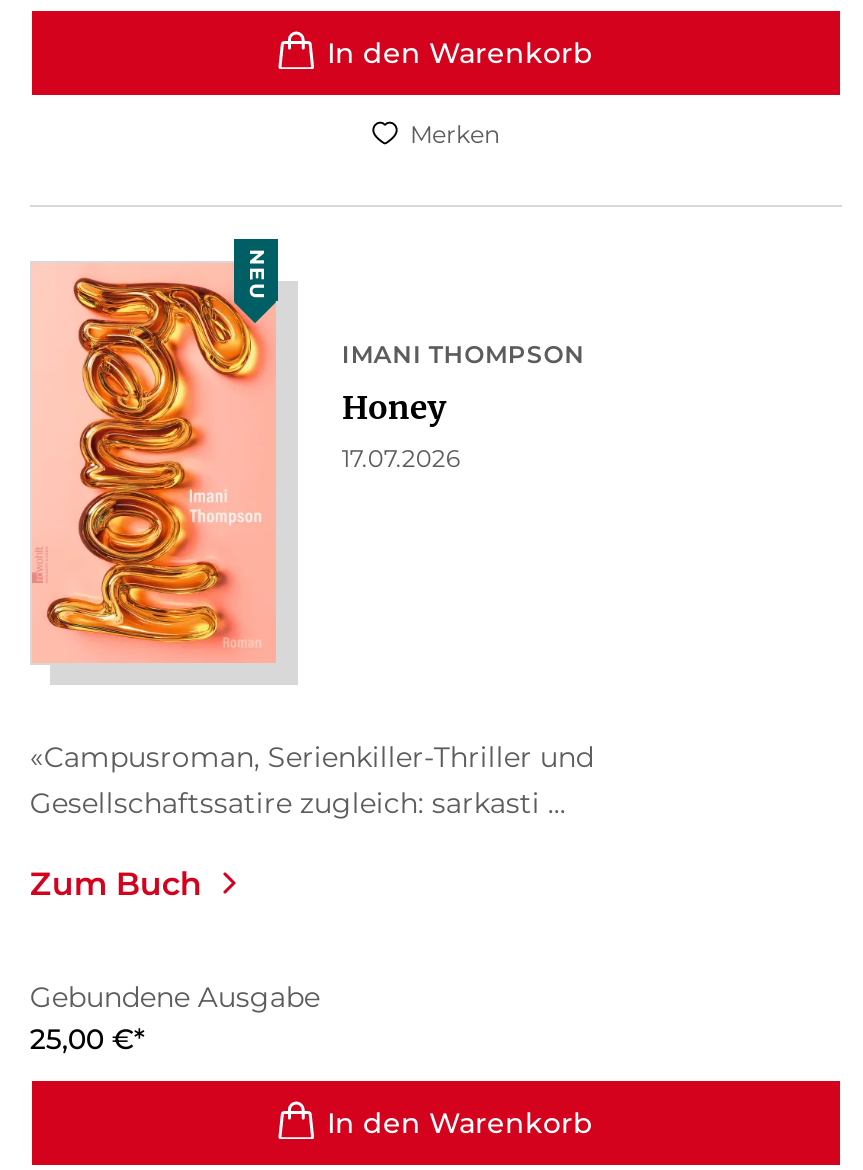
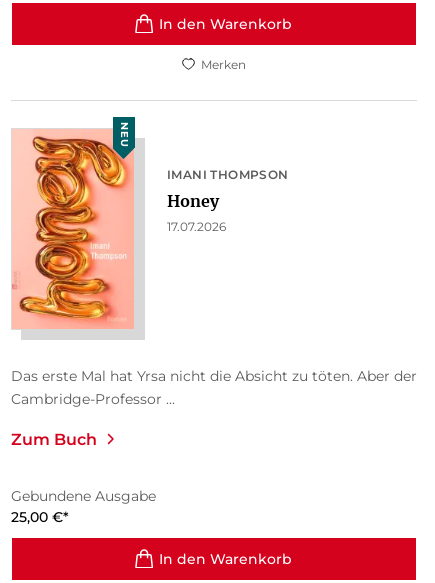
- «Campusroman, Serienkiller-Thriller und
- Gesellschaftssatire zugleich: sarkasti ...
+ Das erste Mal hat Yrsa nicht die Absicht zu töten. Aber der
+ Cambridge-Professor ...
